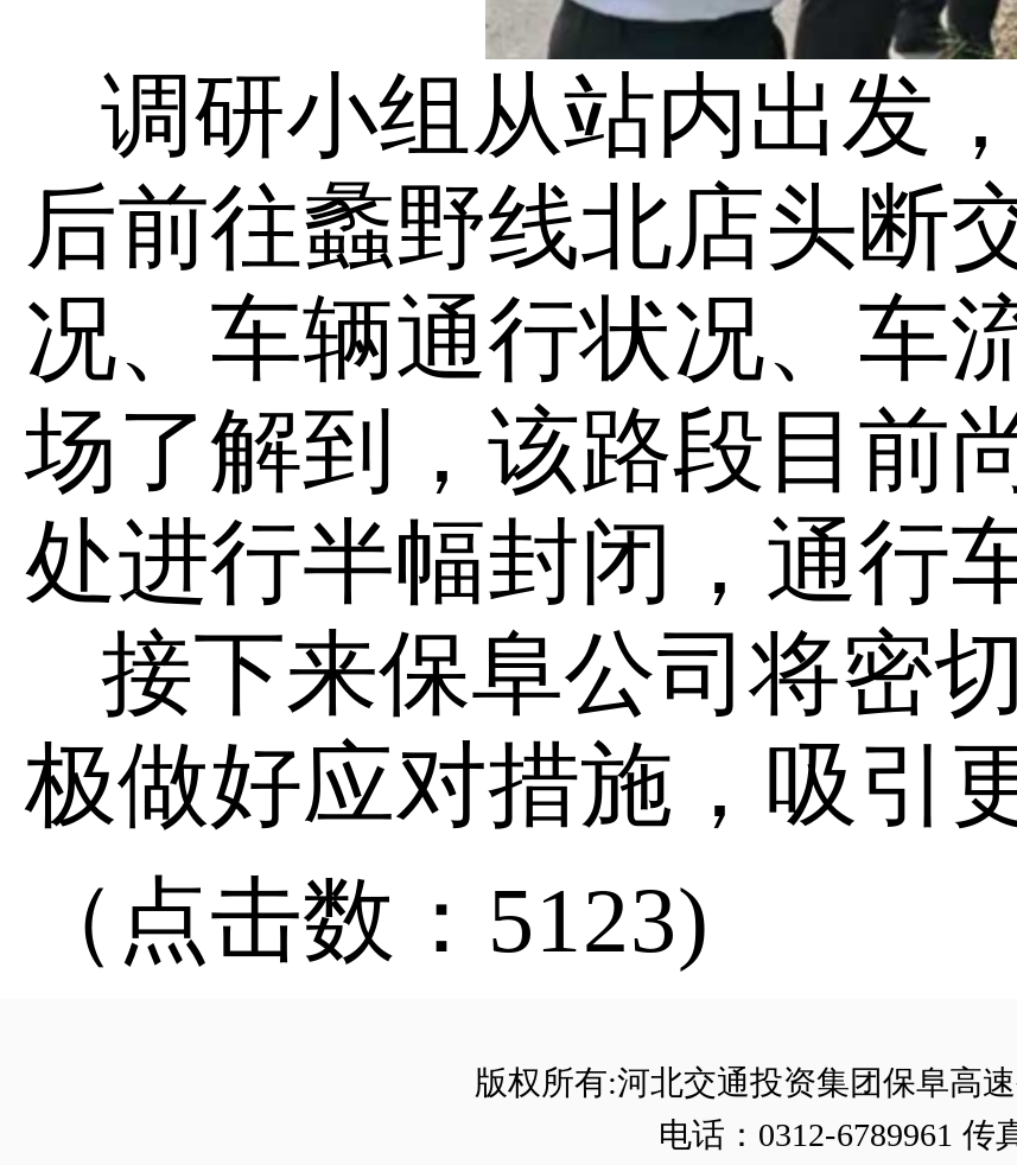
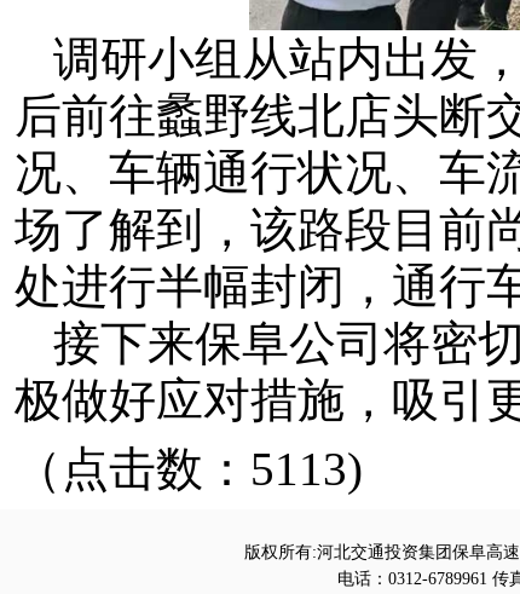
- （点击数：5123)
+ （点击数：5113)
